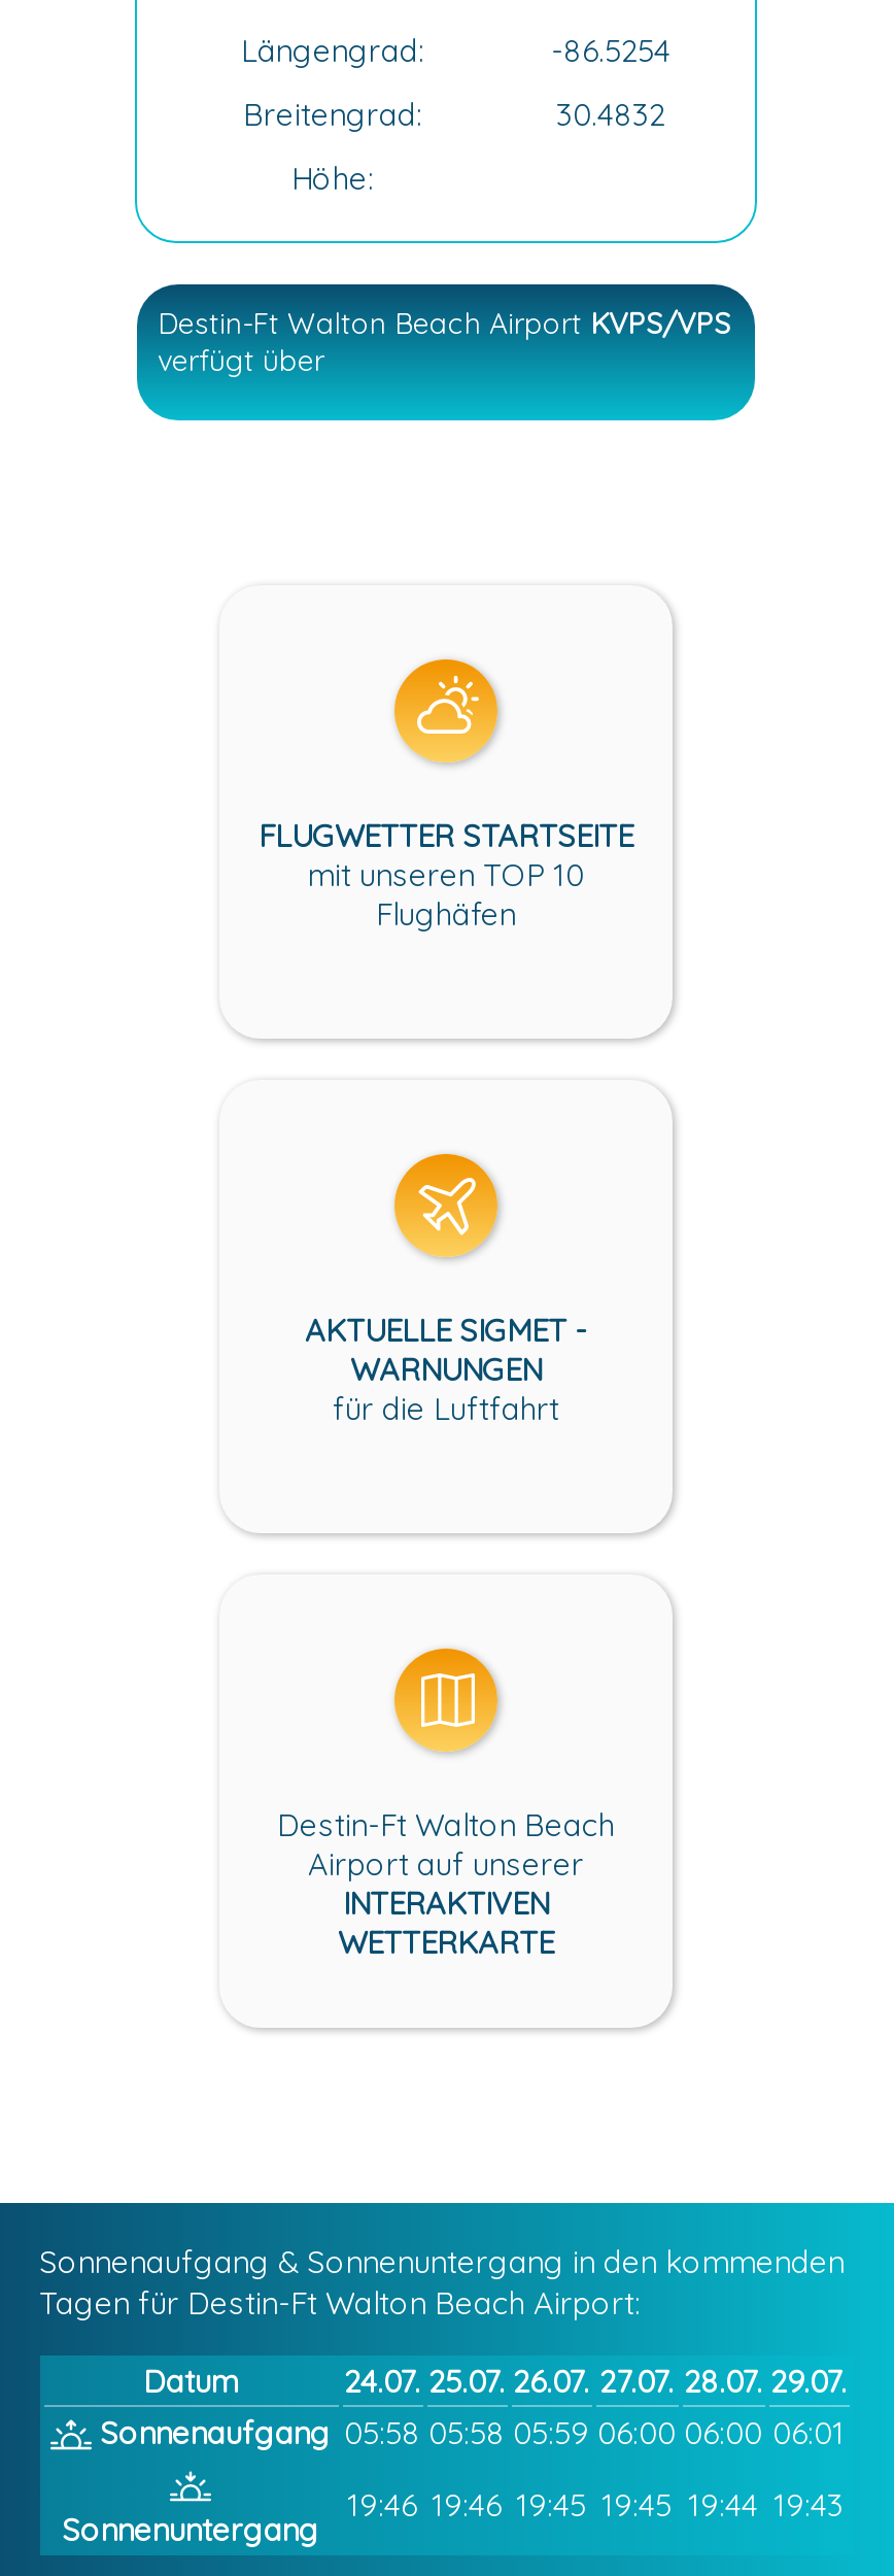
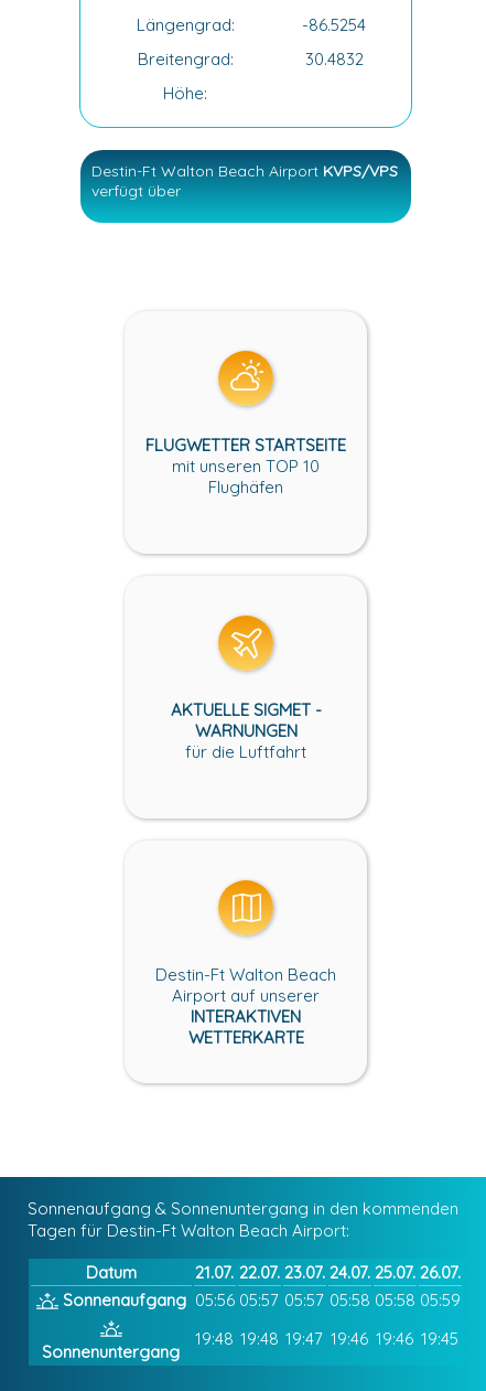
- 24.07. 25.07. 26.07. 27.07. 28.07. 29.07.
+ 21.07. 22.07. 23.07. 24.07. 25.07. 26.07.

- Sonnenaufgang 05:58 05:58 05:59 06:00 06:00 06:01
+ Sonnenaufgang 05:56 05:57 05:57 05:58 05:58 05:59

- 19:46 19:46 19:45 19:45 19:44 19:43
+ 19:48 19:48 19:47 19:46 19:46 19:45
